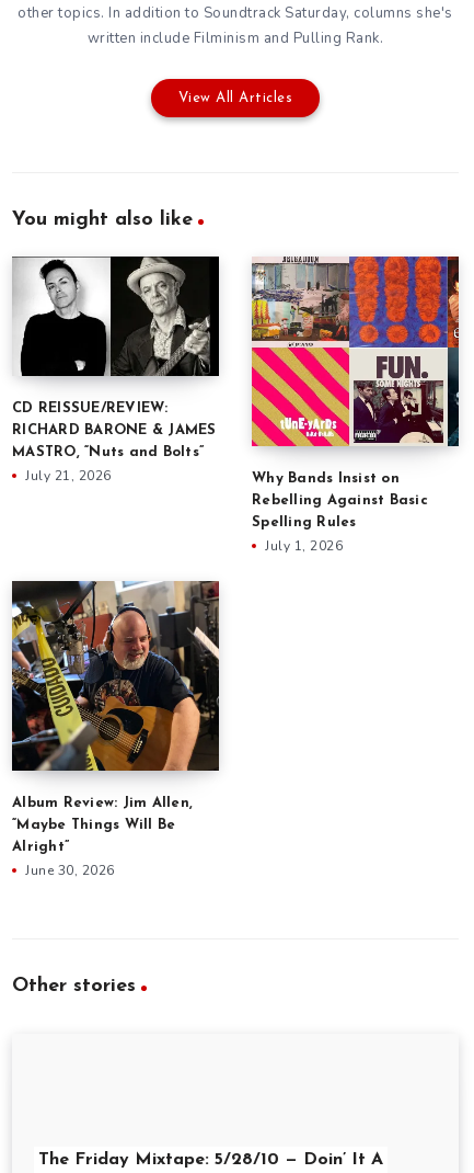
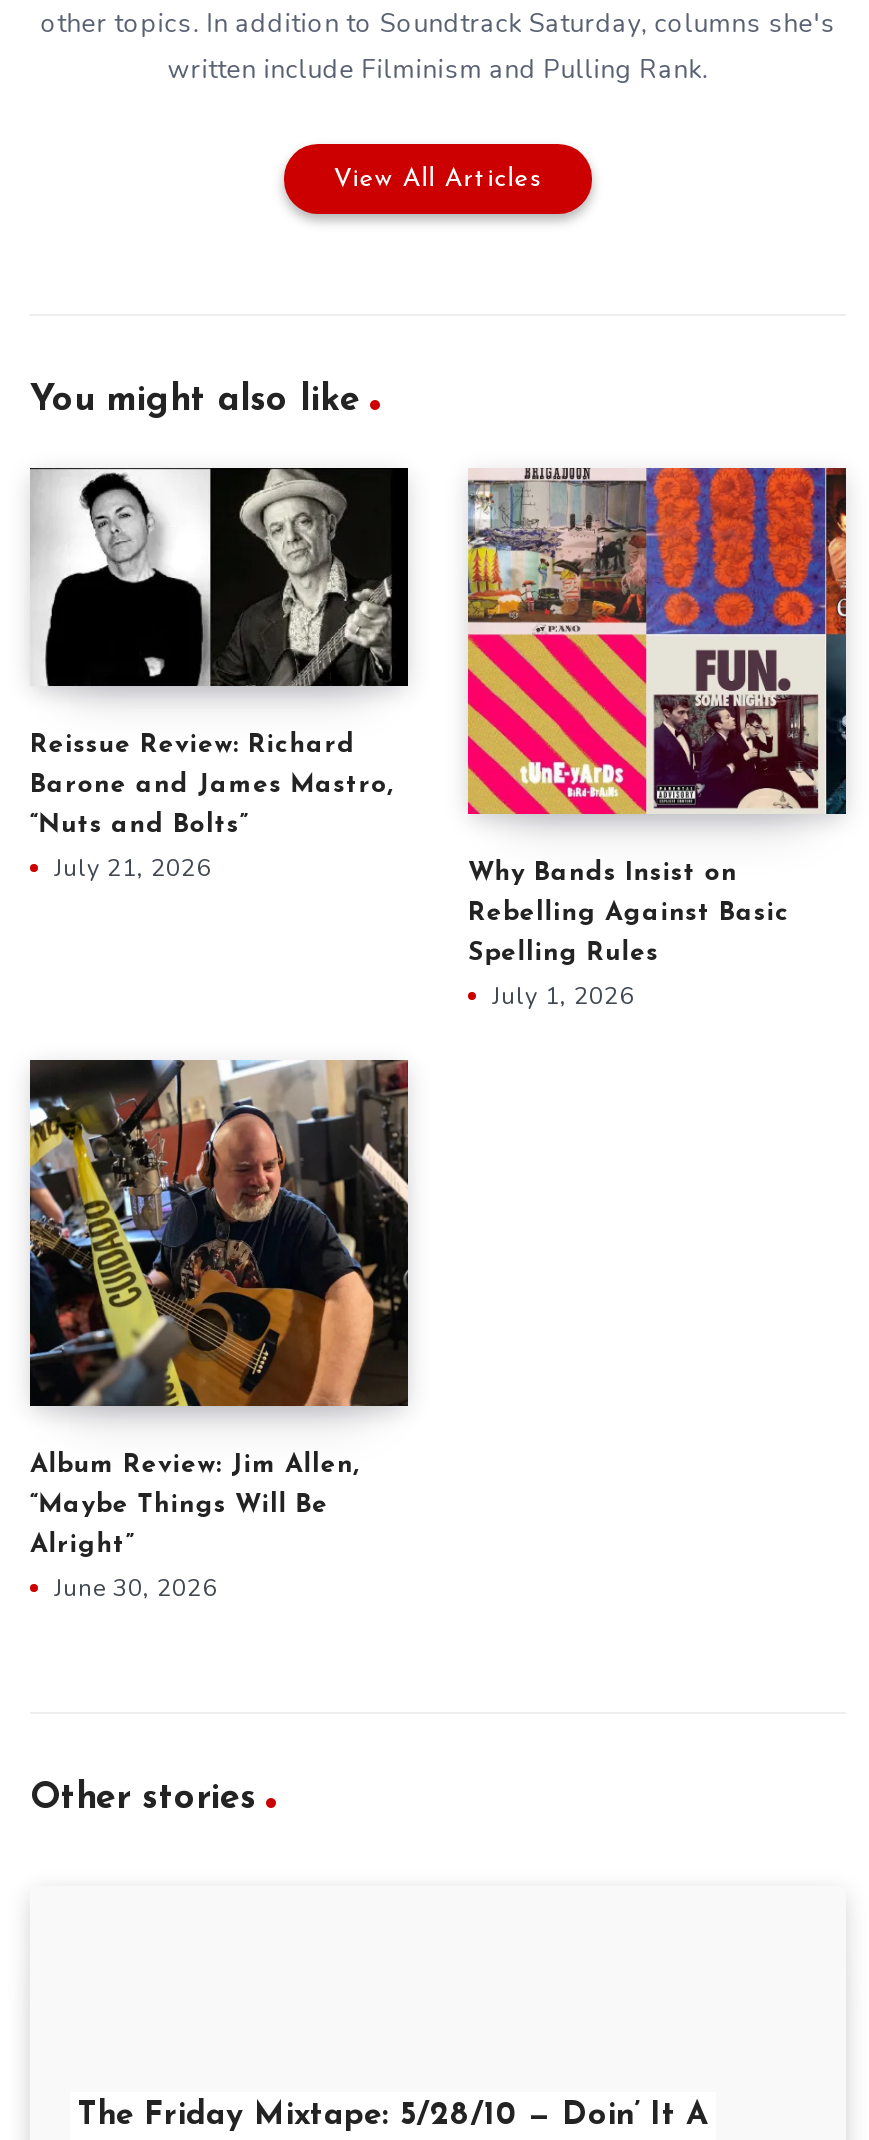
- CD REISSUE/REVIEW:
+ Reissue Review: Richard

- RICHARD BARONE & JAMES
+ Barone and James Mastro,

- MASTRO, “Nuts and Bolts”
+ “Nuts and Bolts”
